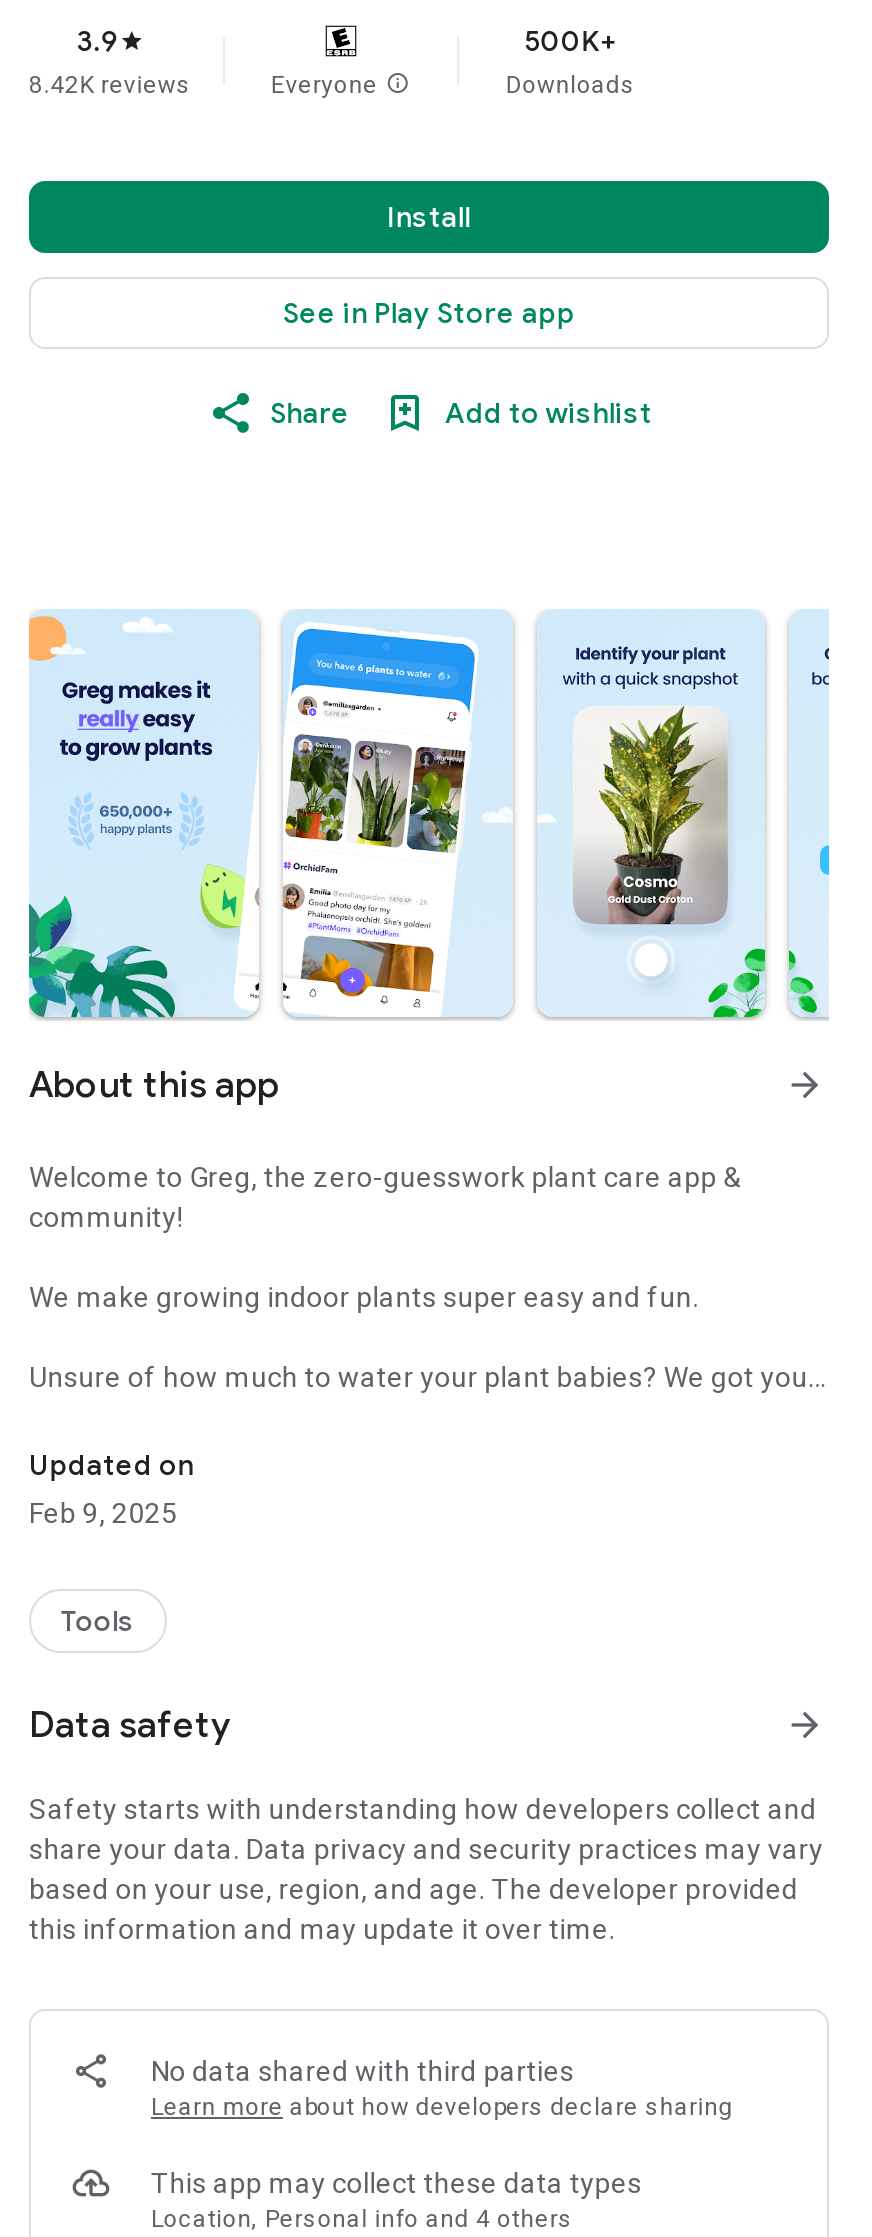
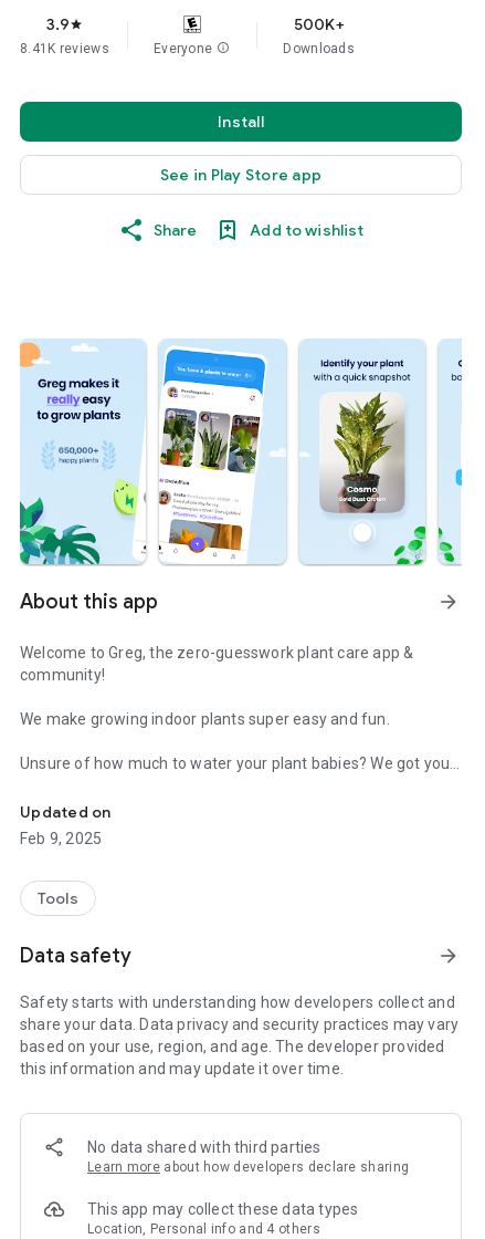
- 8.42K reviews
+ 8.41K reviews
